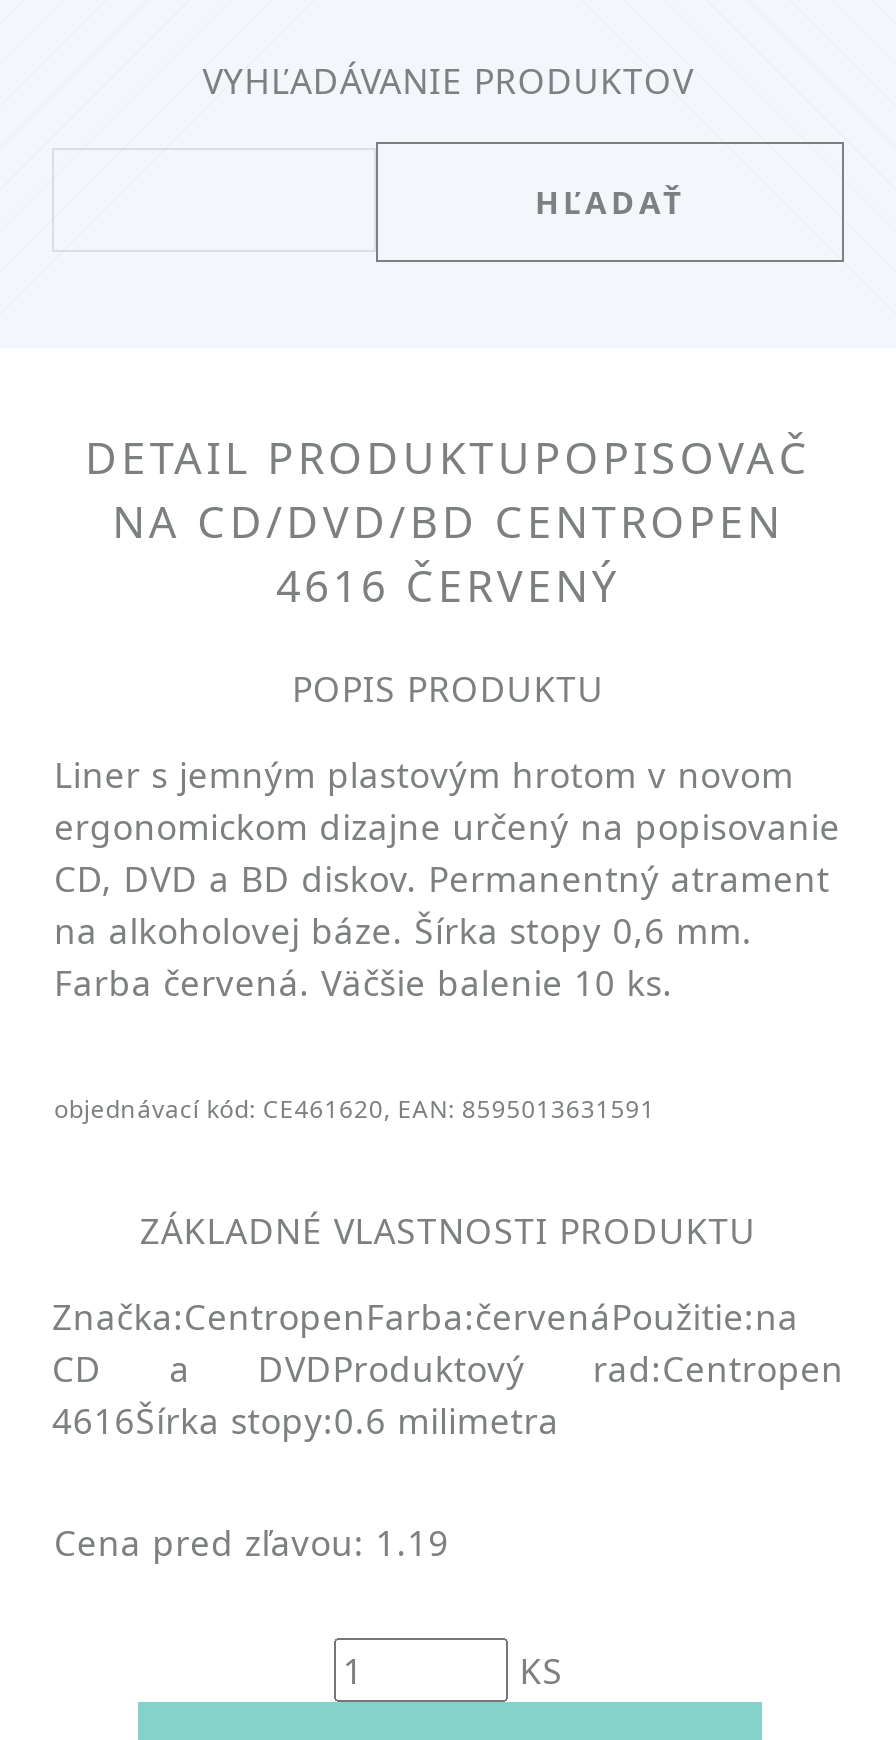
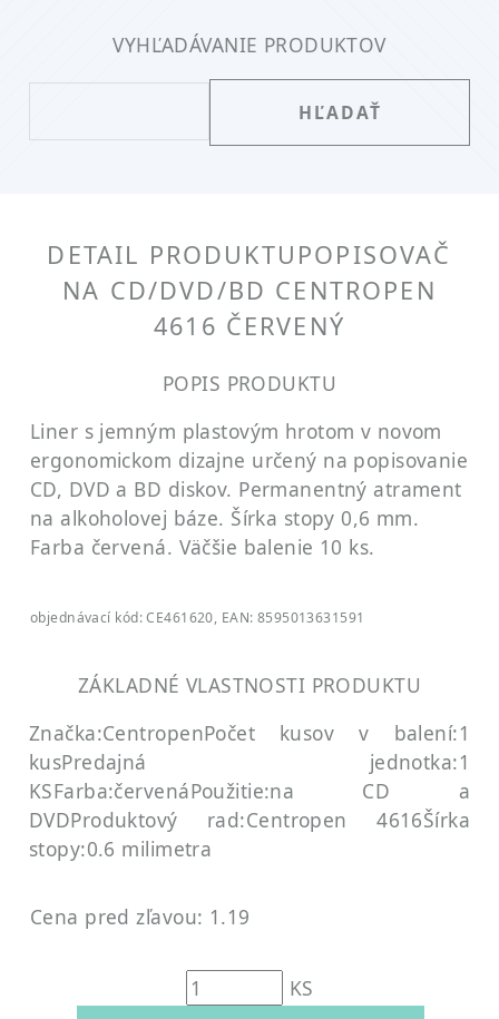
- Značka:CentropenFarba:červenáPoužitie:na
- CD a DVDProduktový rad:Centropen
- 4616Šírka stopy:0.6 milimetra
+ Značka:CentropenPočet kusov v balení:1
+ kusPredajná jednotka:1
+ KSFarba:červená Použitie:na CD a
+ DVDProduktový rad:Centropen 4616Šírka
+ stopy:0.6 milimetra
